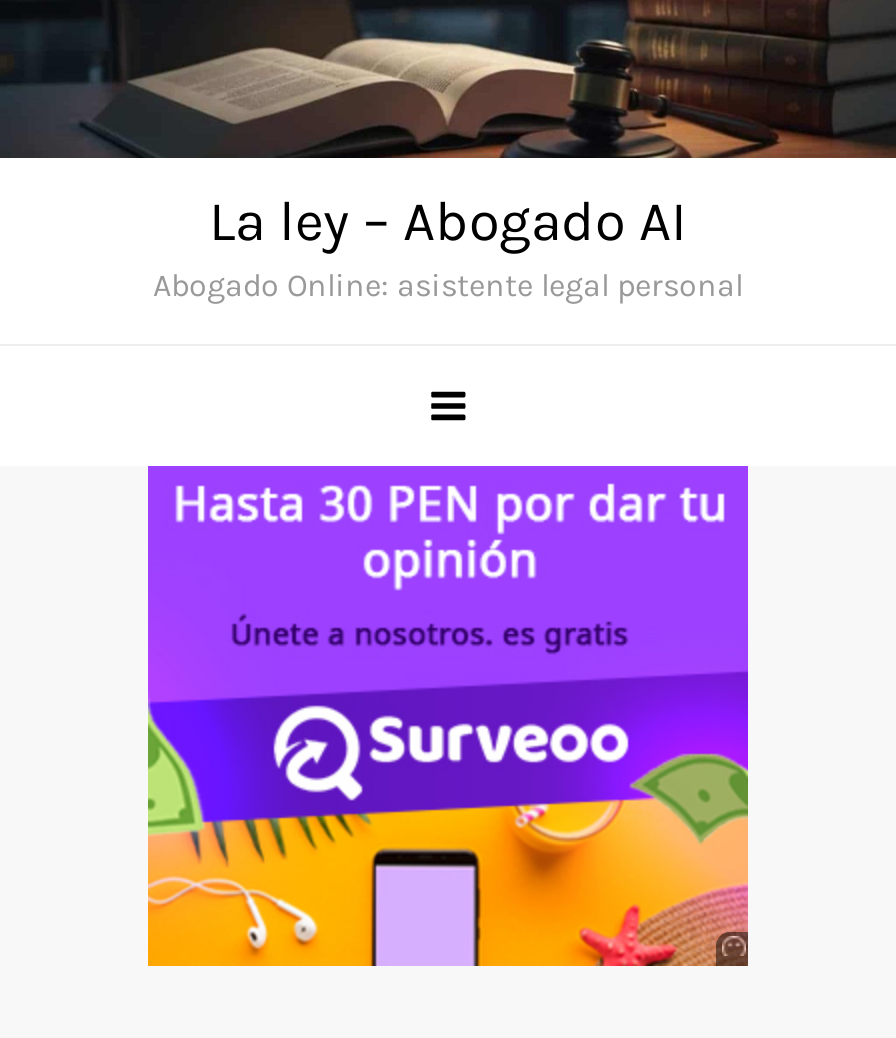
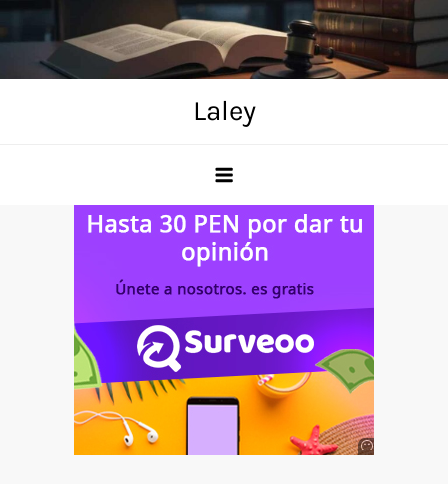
- La ley – Abogado AI
- Abogado Online: asistente legal personal
+ Laley
